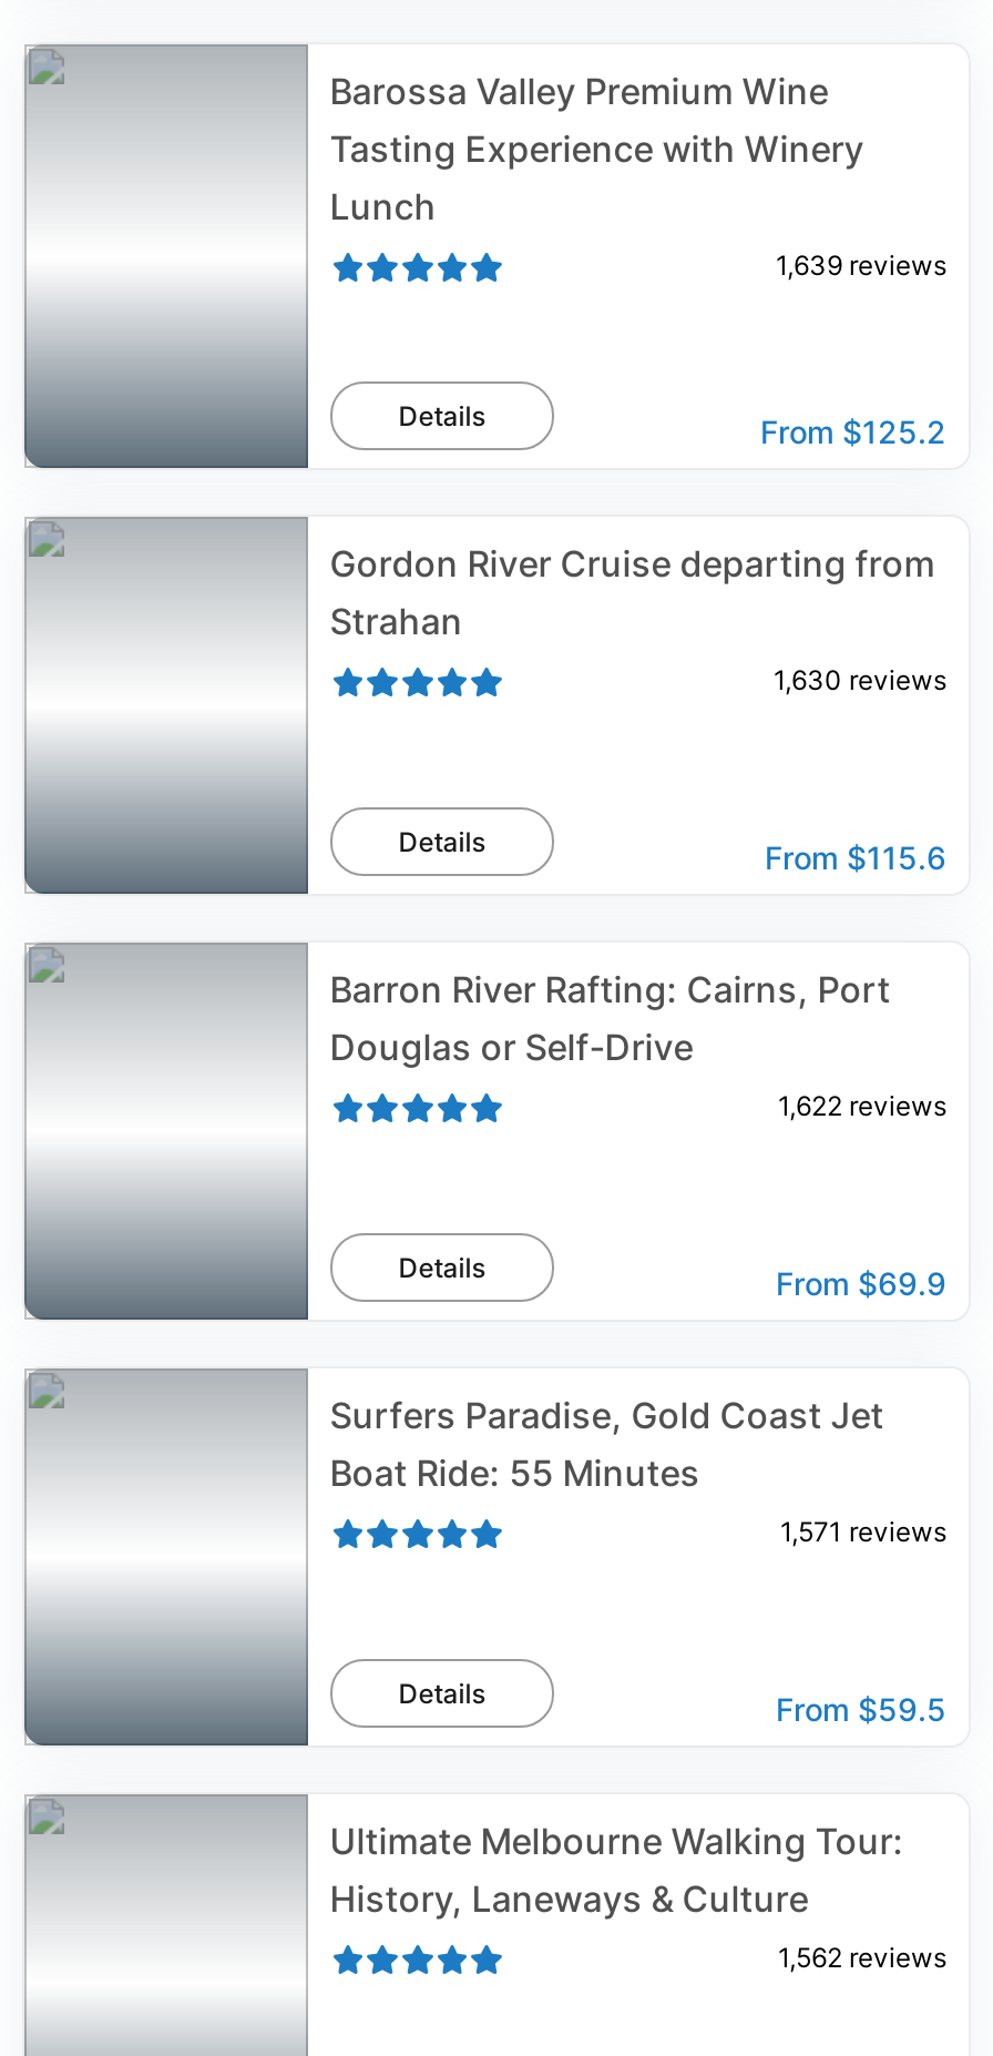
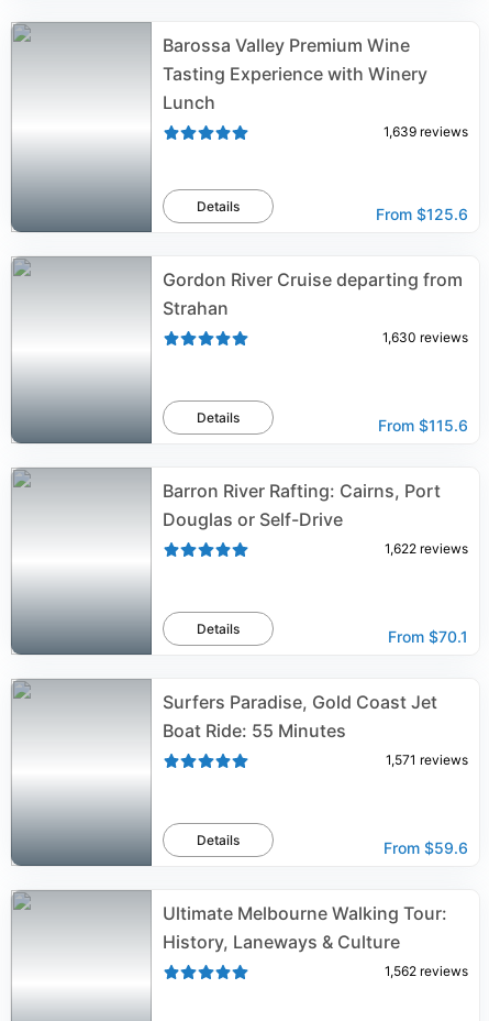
- From $125.2
+ From $125.6

- From $69.9
+ From $70.1

- From $59.5
+ From $59.6
